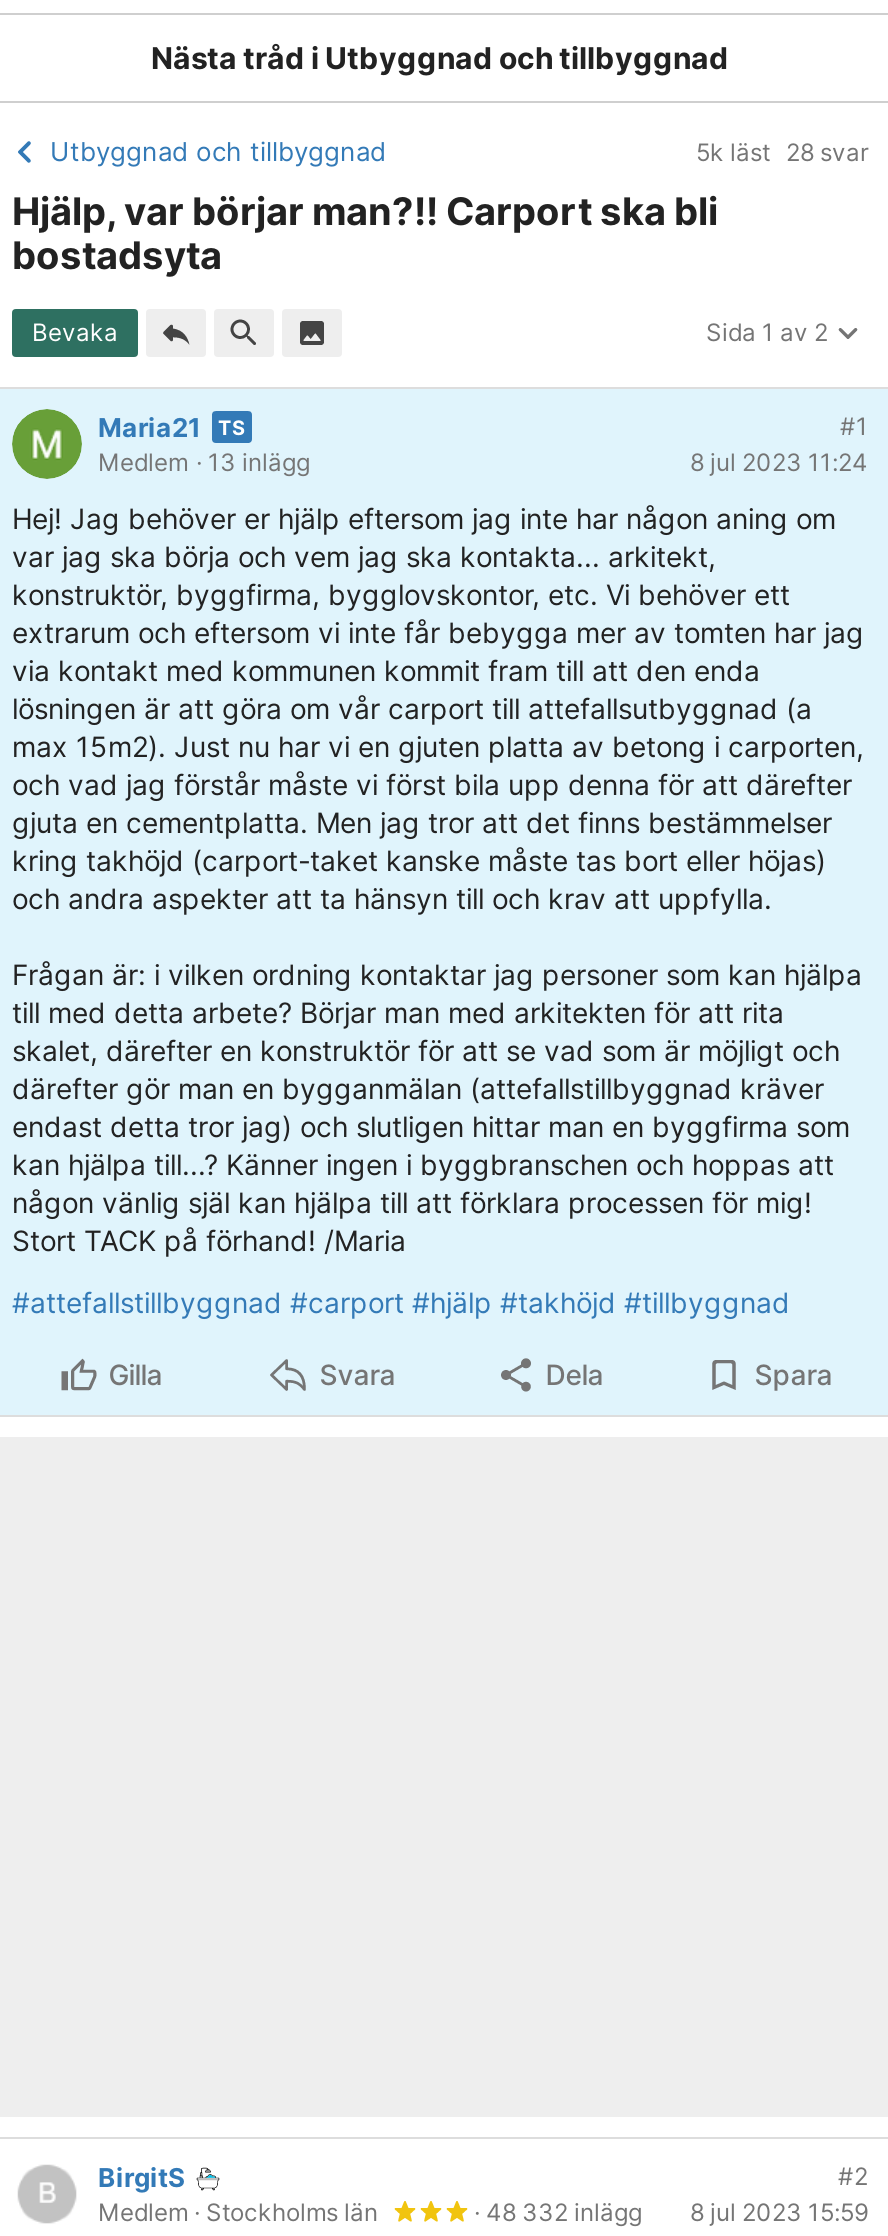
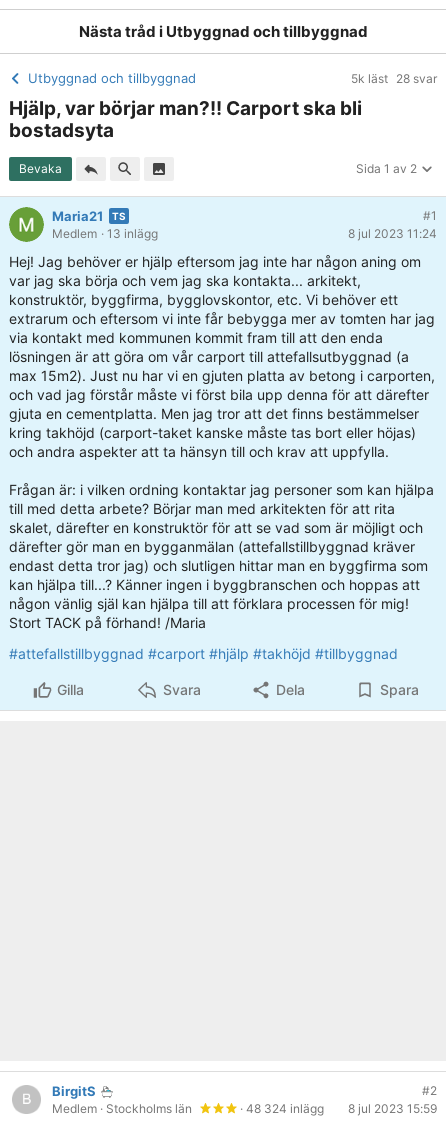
- · 48 332 inlägg 8 jul 2023 15:59
+ · 48 324 inlägg 8 jul 2023 15:59
